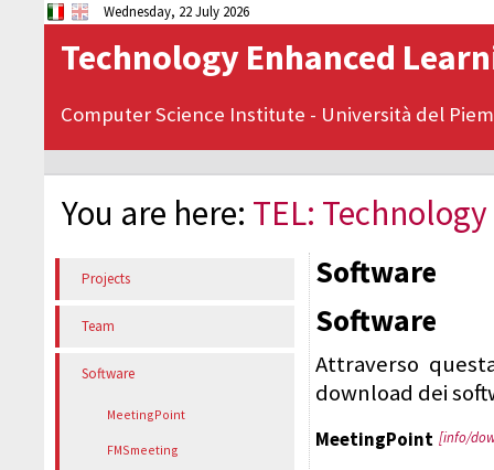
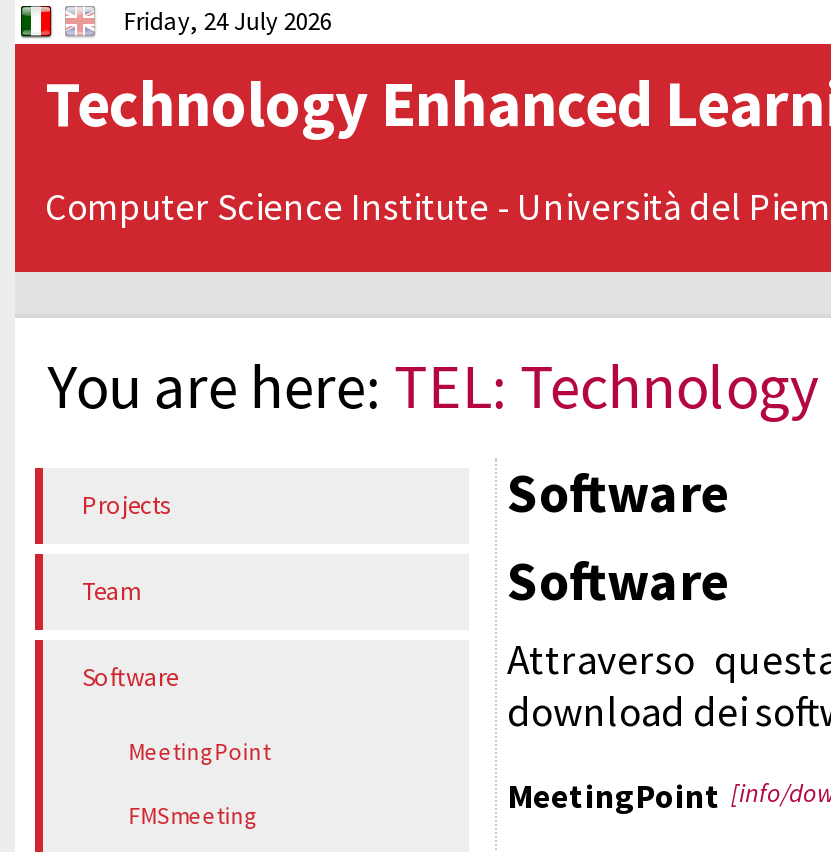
- Wednesday, 22 July 2026
+ Friday, 24 July 2026
